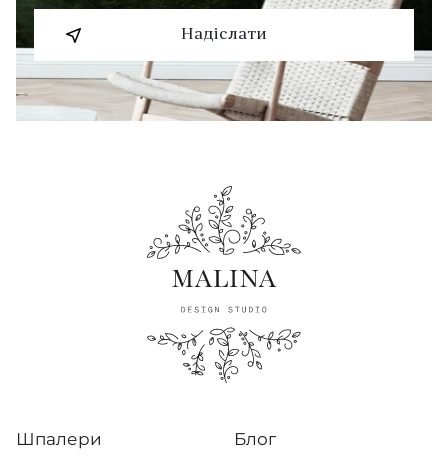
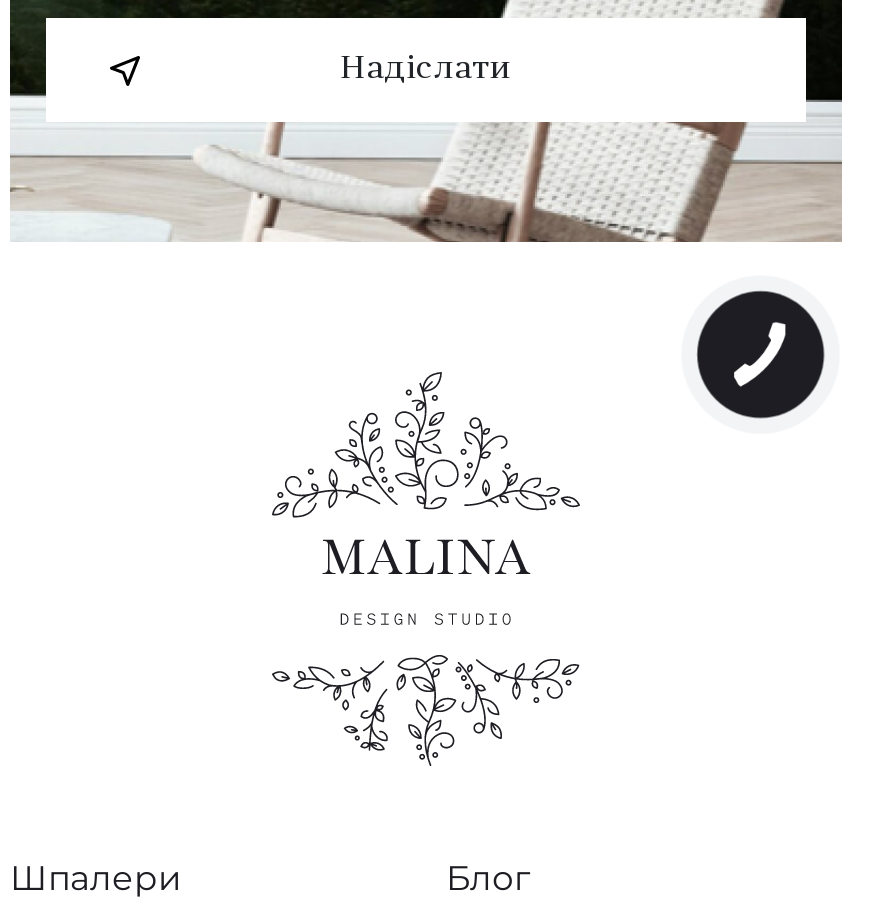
+ [image]
